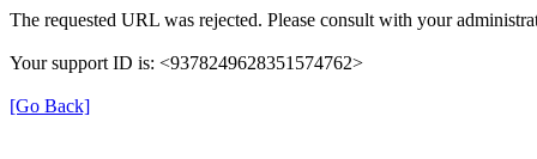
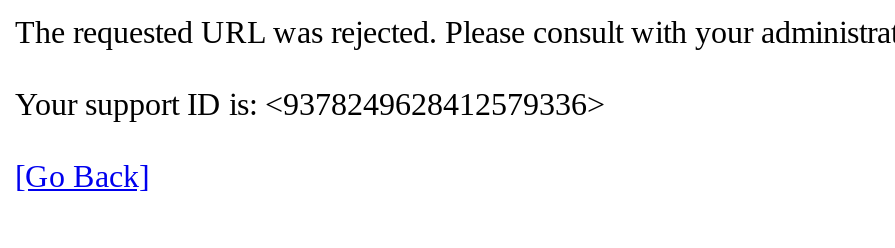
- Your support ID is: <9378249628351574762>
+ Your support ID is: <9378249628412579336>
